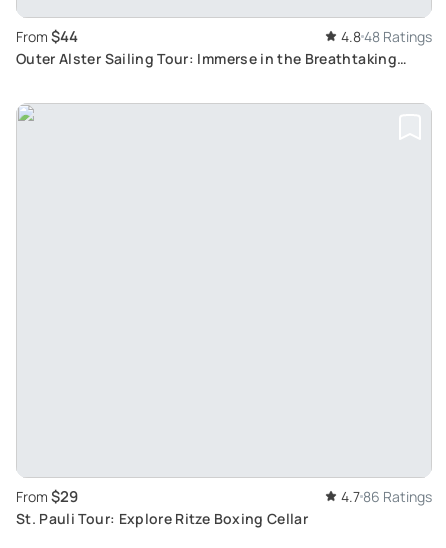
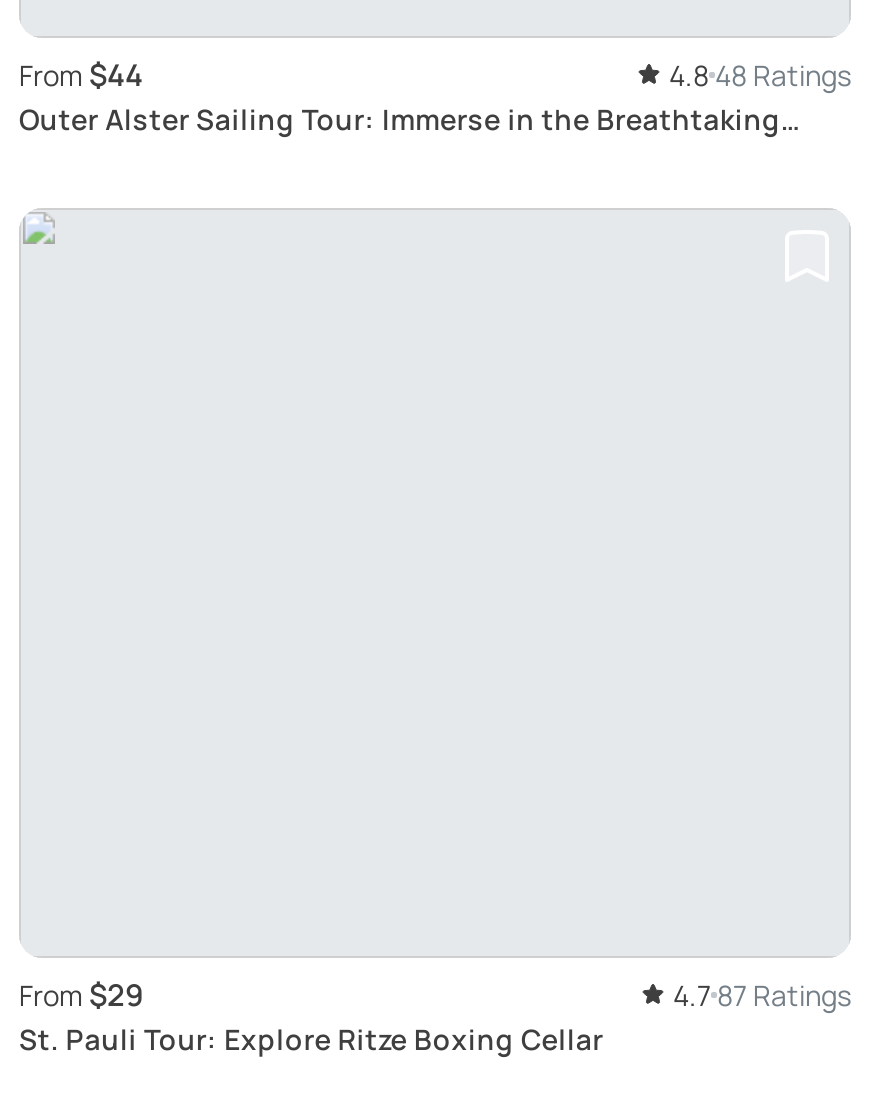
- 4.7 86 Ratings
+ 4.7 87 Ratings
